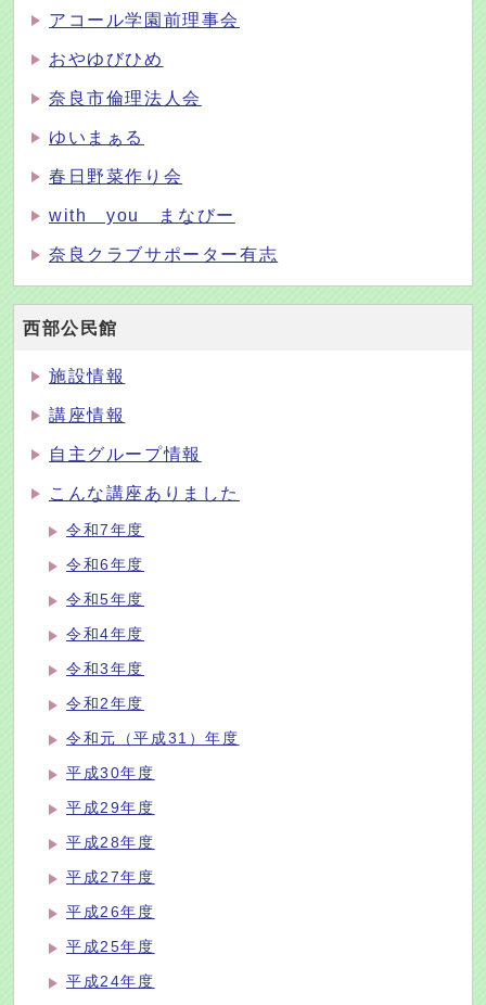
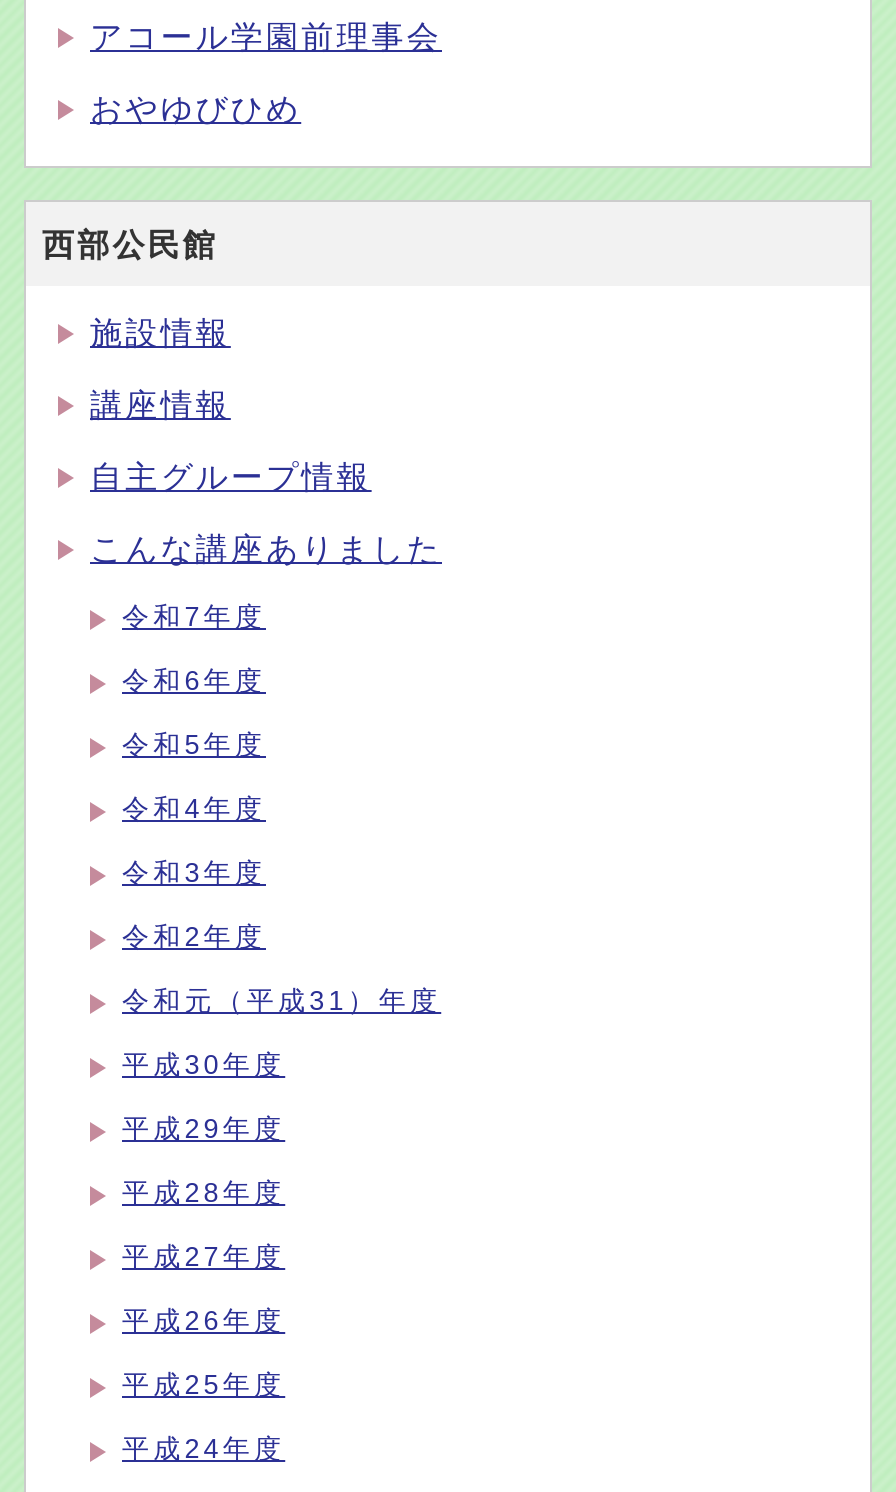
- 奈良市倫理法人会
- ゆいまぁる
- 春日野菜作り会
- with you まなびー
- 奈良クラブサポーター有志
